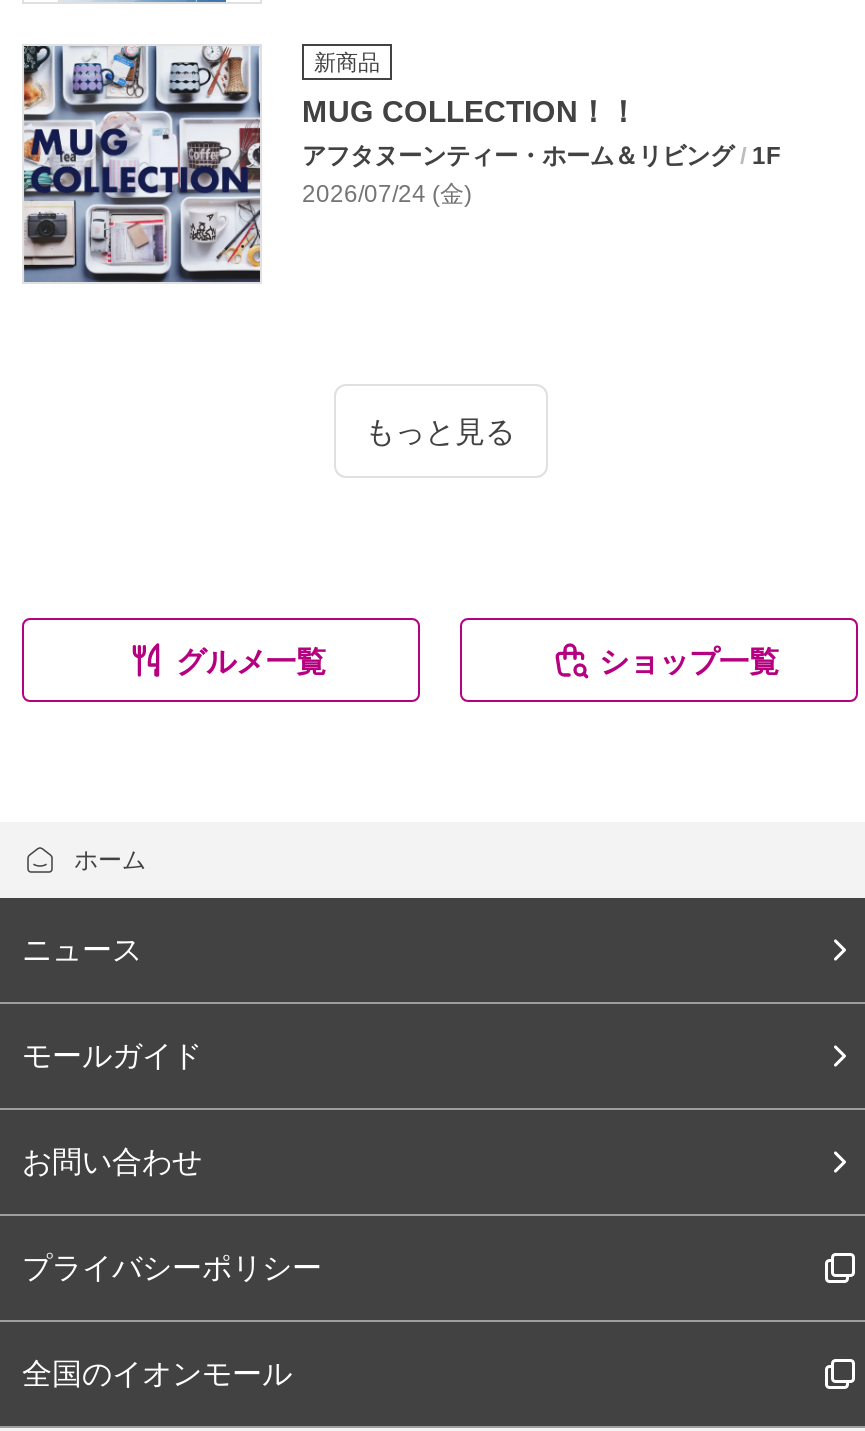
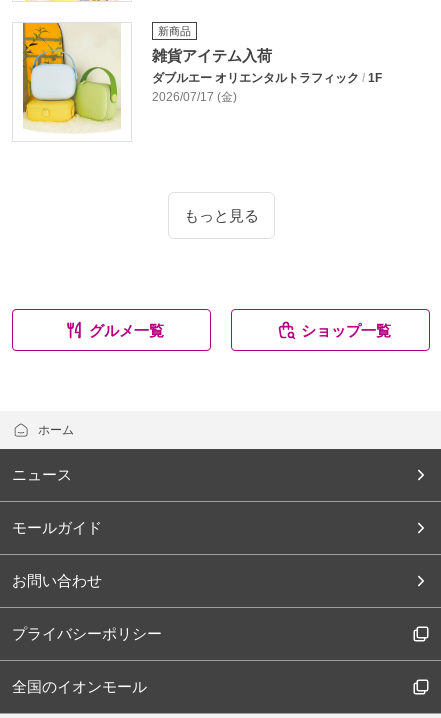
- [image]
- MUG COLLECTION！！
- アフタヌーンティー・ホーム＆リビング / 1F
- 2026/07/24 (金)
+ [image]
+ 雑貨アイテム入荷
+ ダブルエー オリエンタルトラフィック / 1F
+ 2026/07/17 (金)
